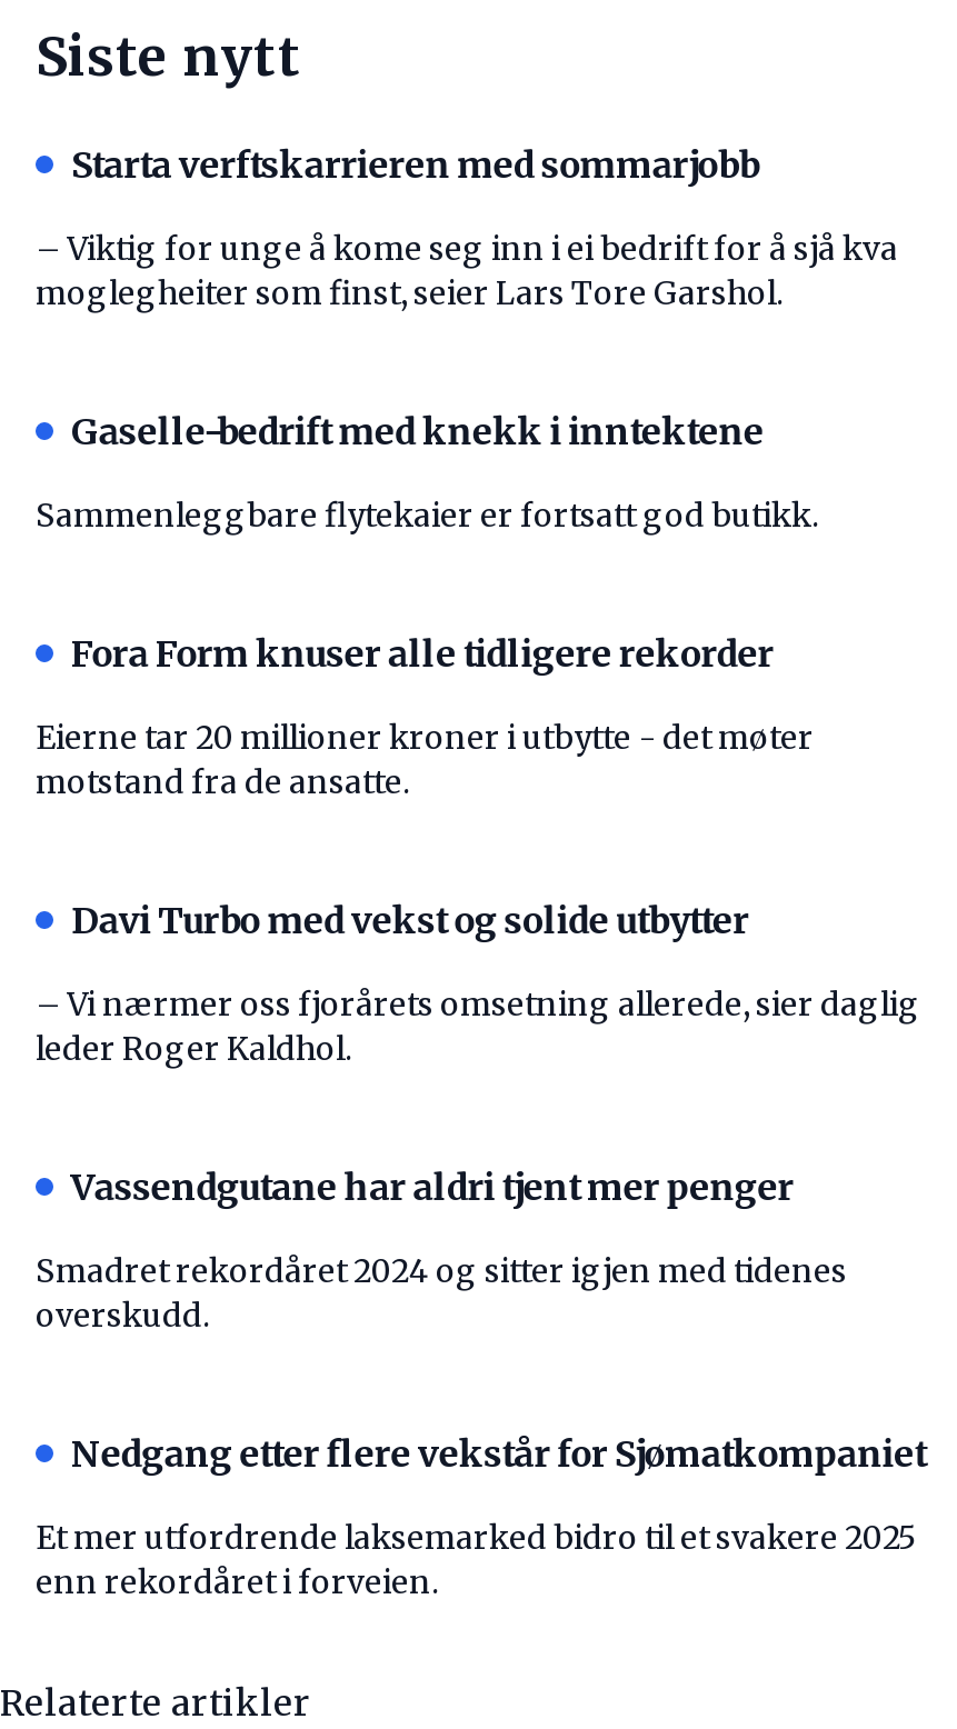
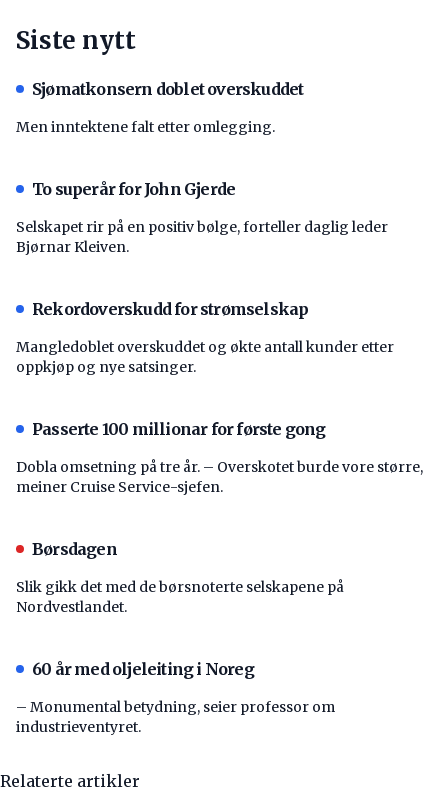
- Starta verftskarrieren med sommarjobb
+ Sjømatkonsern doblet overskuddet

- – Viktig for unge å kome seg inn i ei bedrift for å sjå kva
- moglegheiter som finst, seier Lars Tore Garshol.
+ Men inntektene falt etter omlegging.

- Gaselle-bedrift med knekk i inntektene
+ To superår for John Gjerde

- Sammenleggbare flytekaier er fortsatt god butikk.
+ Selskapet rir på en positiv bølge, forteller daglig leder
+ Bjørnar Kleiven.

- Fora Form knuser alle tidligere rekorder
+ Rekordoverskudd for strømselskap

- Eierne tar 20 millioner kroner i utbytte - det møter
- motstand fra de ansatte.
+ Mangledoblet overskuddet og økte antall kunder etter
+ oppkjøp og nye satsinger.

- Davi Turbo med vekst og solide utbytter
+ Passerte 100 millionar for første gong

- – Vi nærmer oss fjorårets omsetning allerede, sier daglig
- leder Roger Kaldhol.
+ Dobla omsetning på tre år. – Overskotet burde vore større,
+ meiner Cruise Service-sjefen.

- Vassendgutane har aldri tjent mer penger
+ Børsdagen

- Smadret rekordåret 2024 og sitter igjen med tidenes
- overskudd.
+ Slik gikk det med de børsnoterte selskapene på
+ Nordvestlandet.

- Nedgang etter flere vekstår for Sjømatkompaniet
+ 60 år med oljeleiting i Noreg

- Et mer utfordrende laksemarked bidro til et svakere 2025
- enn rekordåret i forveien.
+ – Monumental betydning, seier professor om
+ industrieventyret.
